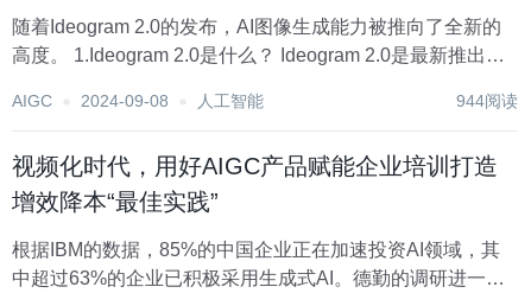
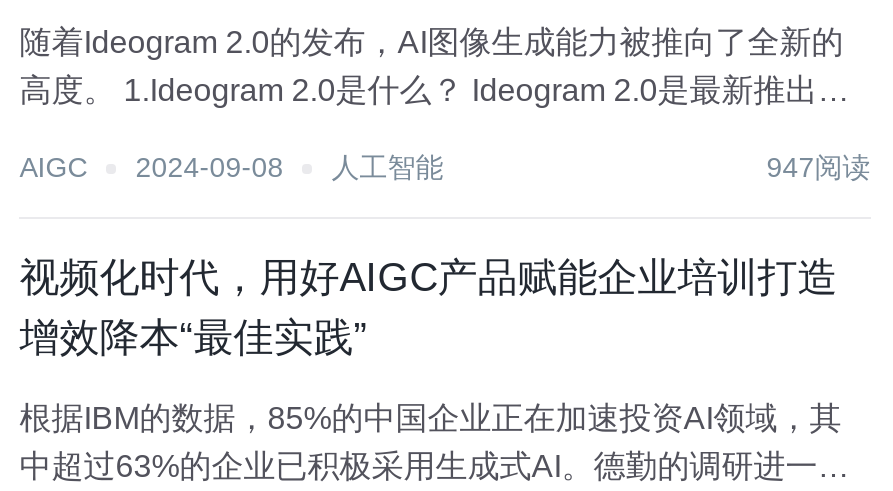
- 944阅读
+ 947阅读
